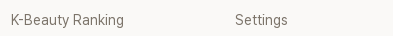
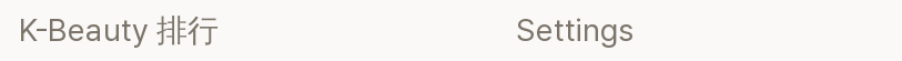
- K-Beauty Ranking
+ K-Beauty 排行
